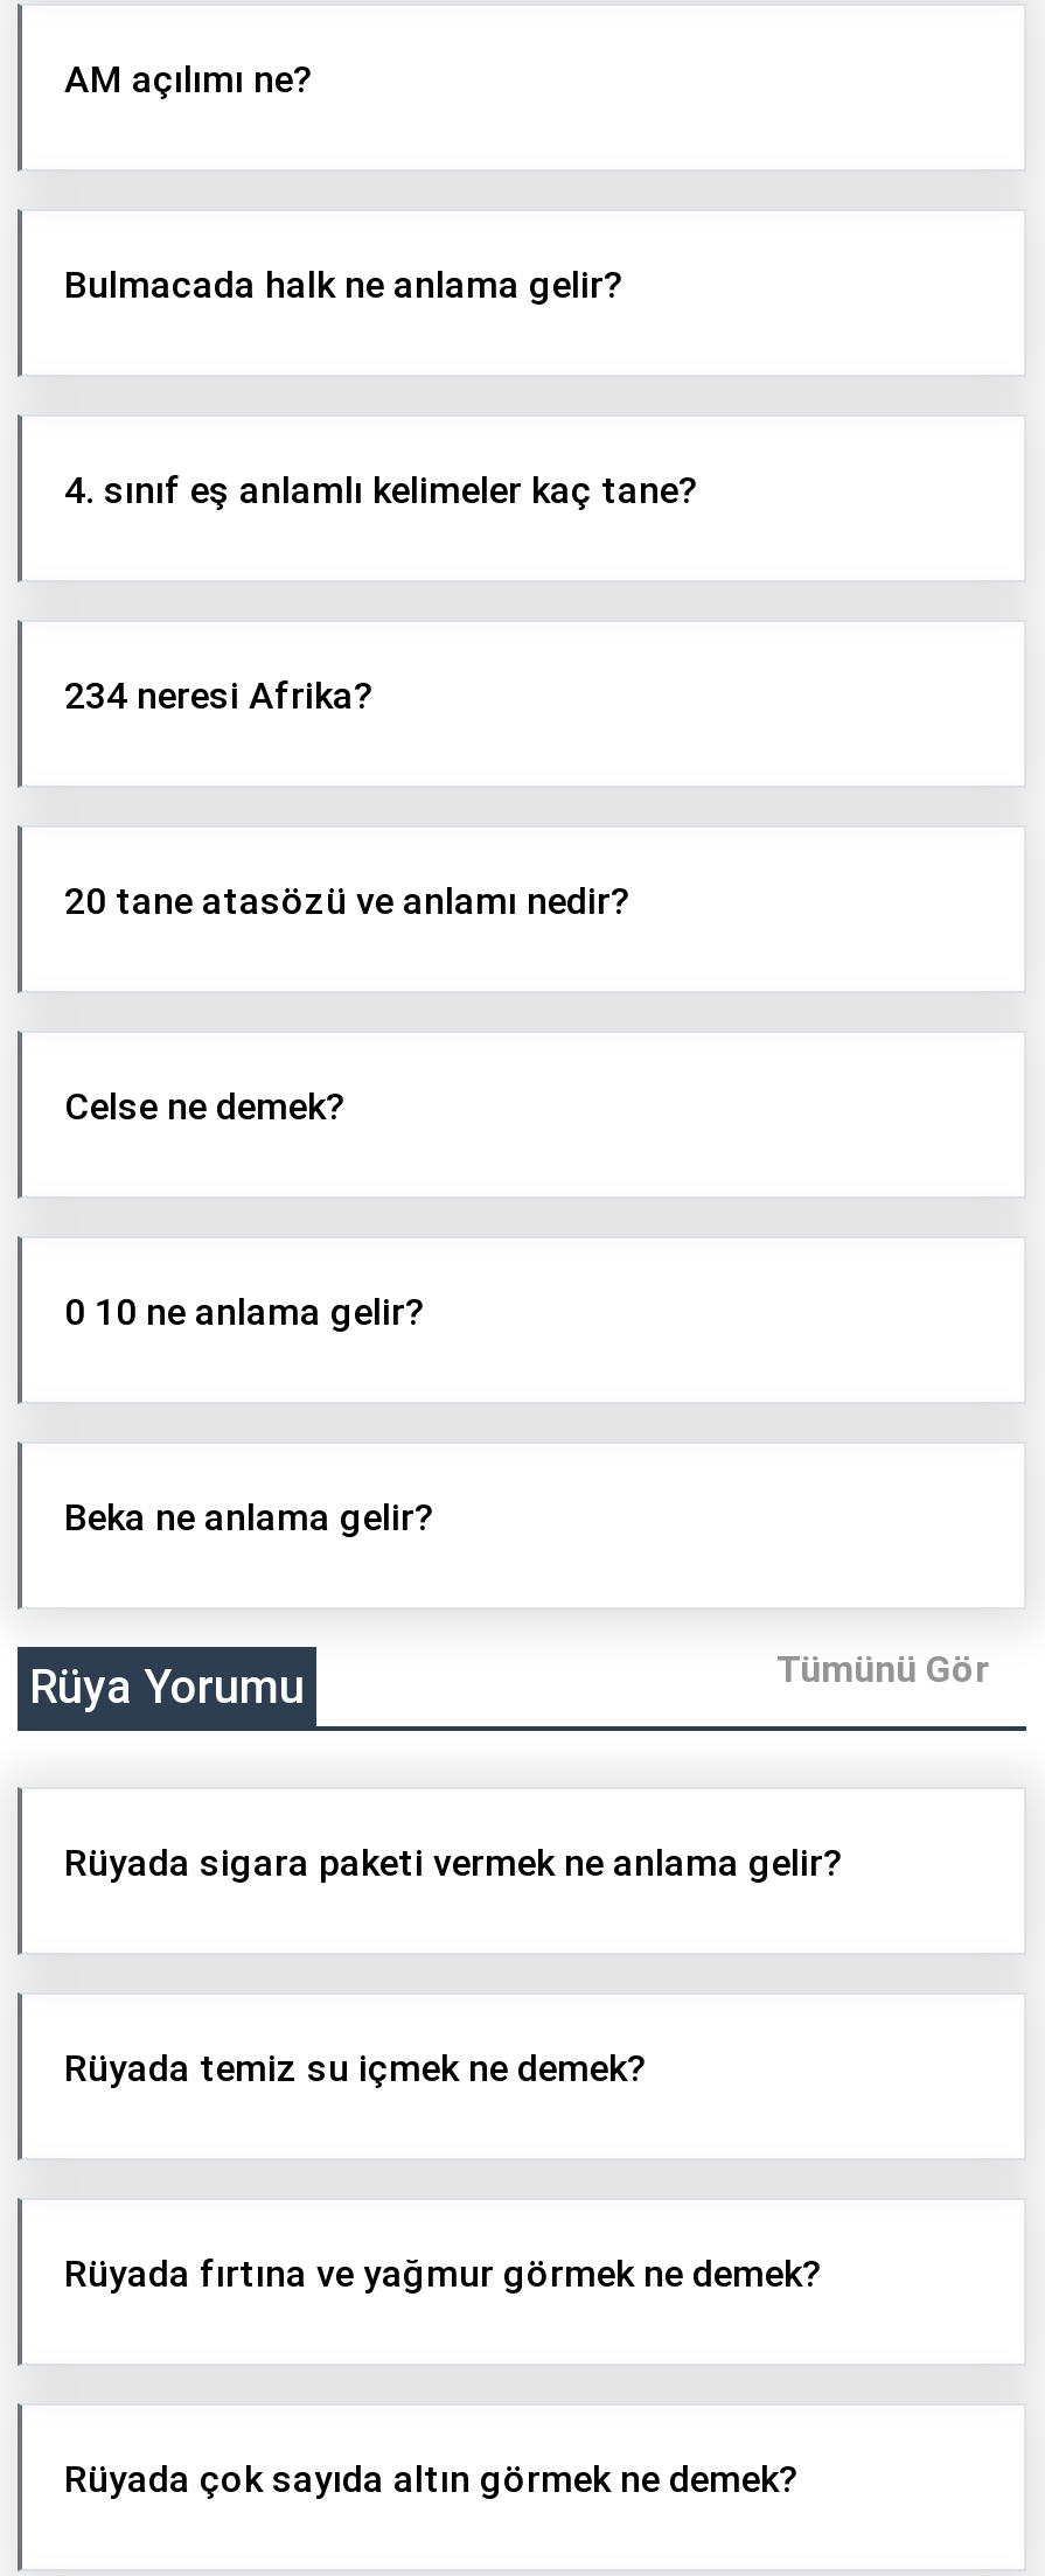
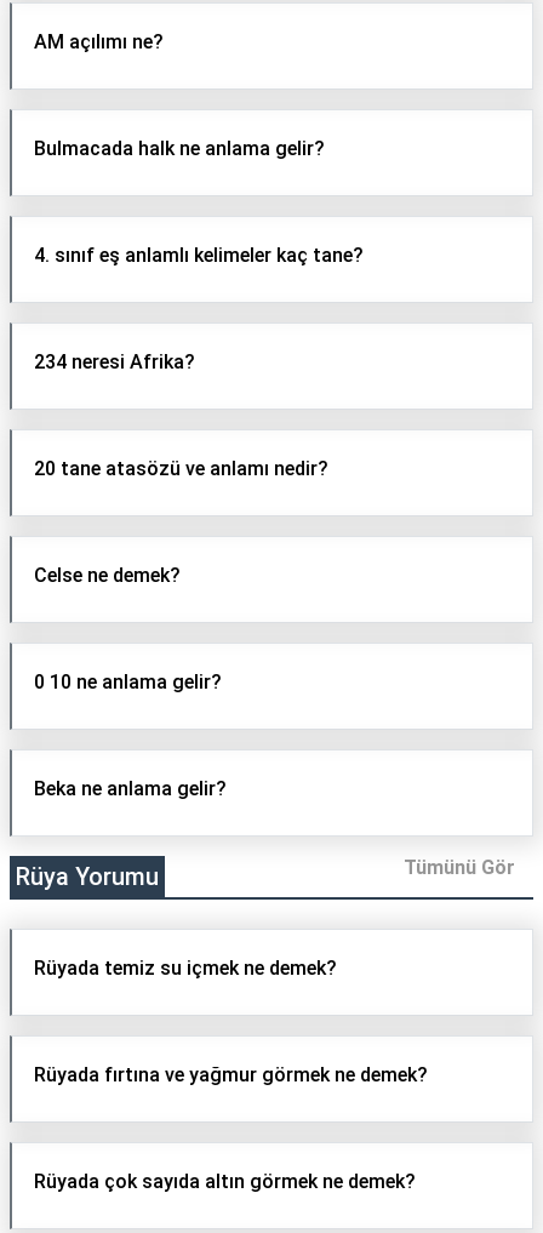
- Rüyada sigara paketi vermek ne anlama gelir?
